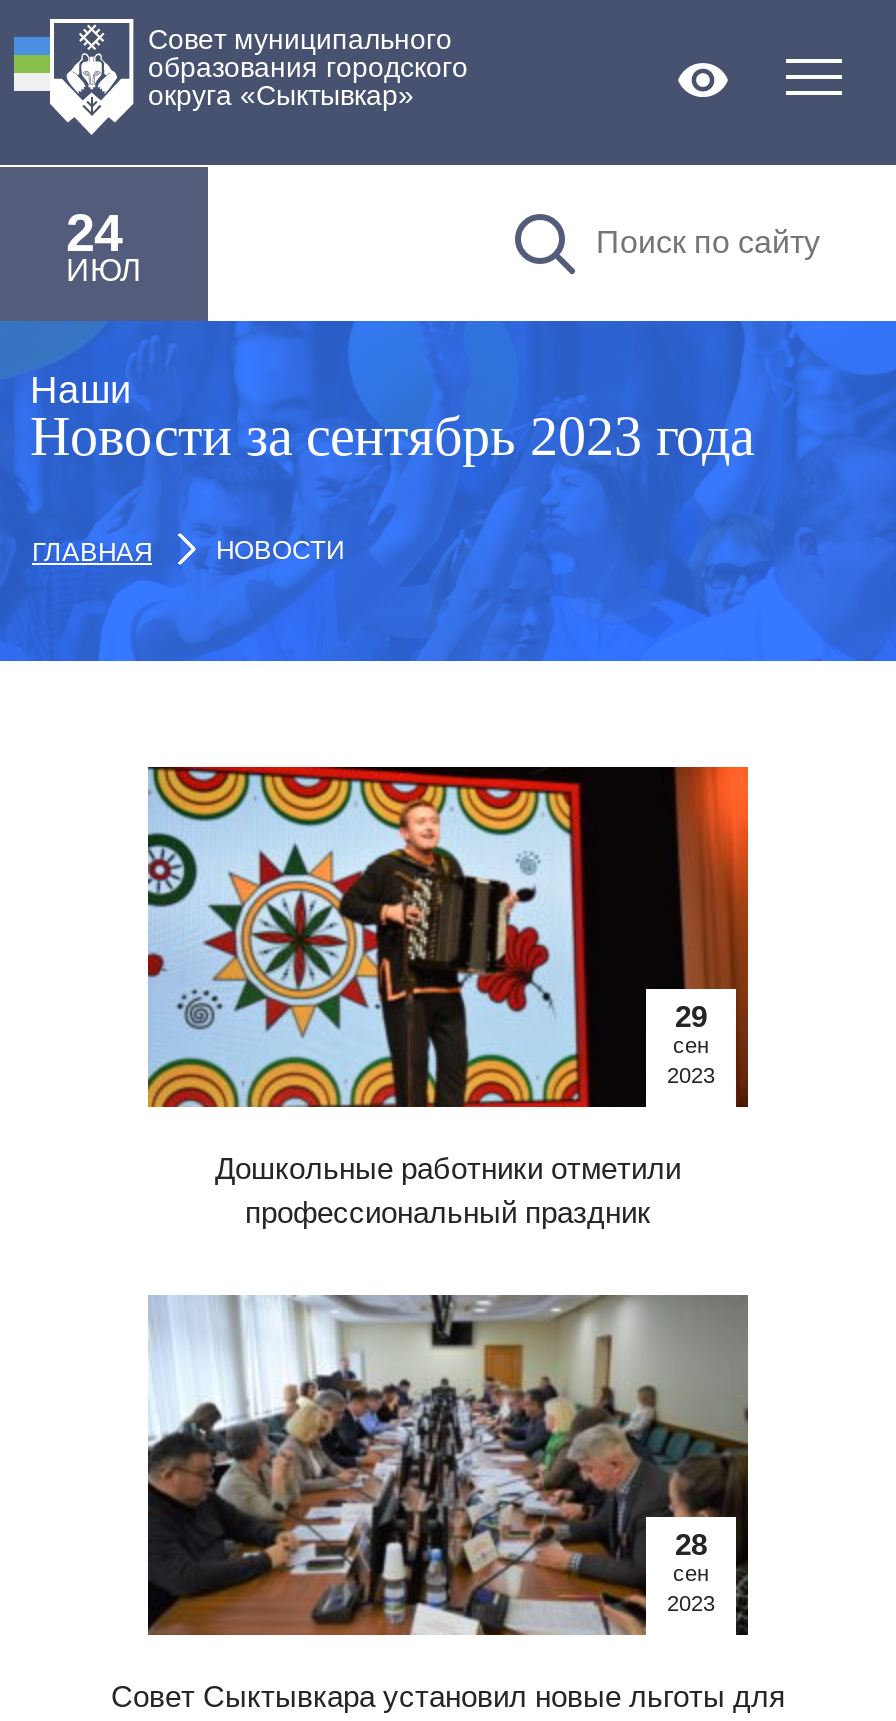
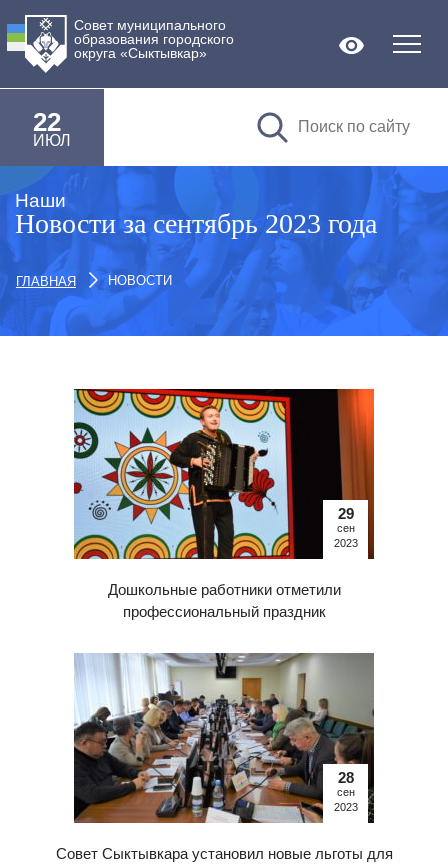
- 24
+ 22
